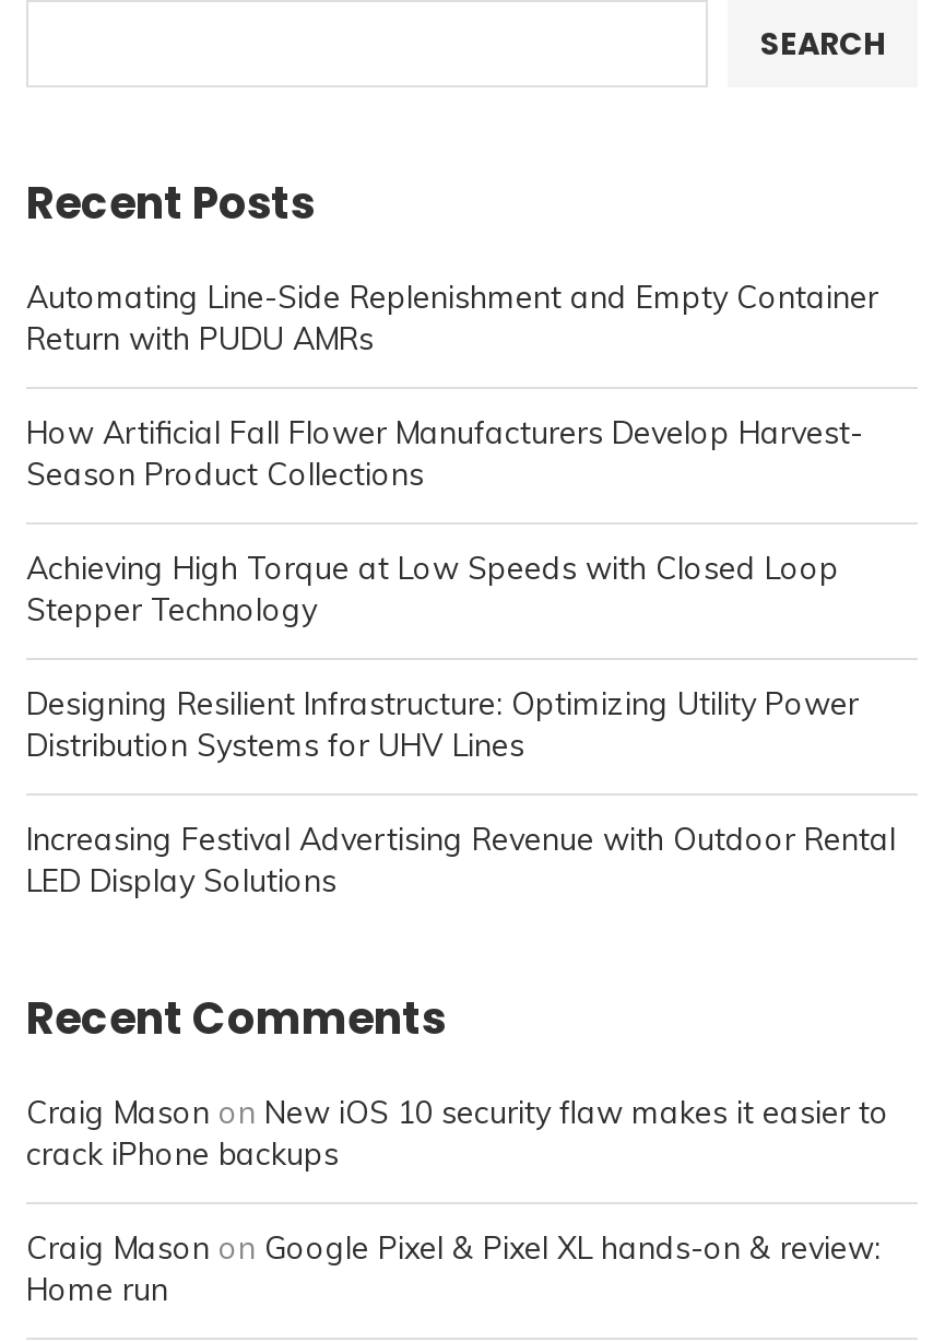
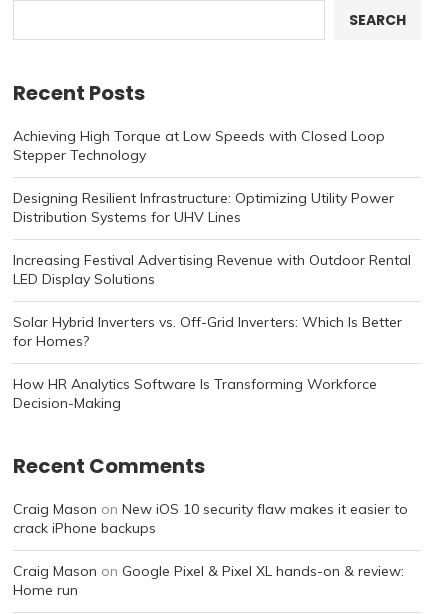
- Automating Line-Side Replenishment and Empty Container
- Return with PUDU AMRs
- How Artificial Fall Flower Manufacturers Develop Harvest-
- Season Product Collections

moved up: Achieving High Torque at Low Speeds with Closed Loop | Stepper Technology | Designing Resilient Infrastructure: Optimizing Utility Power | Distribution Systems for UHV Lines | Increasing Festival Advertising Revenue with Outdoor Rental | LED Display Solutions

+ Solar Hybrid Inverters vs. Off-Grid Inverters: Which Is Better
+ for Homes?
+ How HR Analytics Software Is Transforming Workforce
+ Decision-Making
